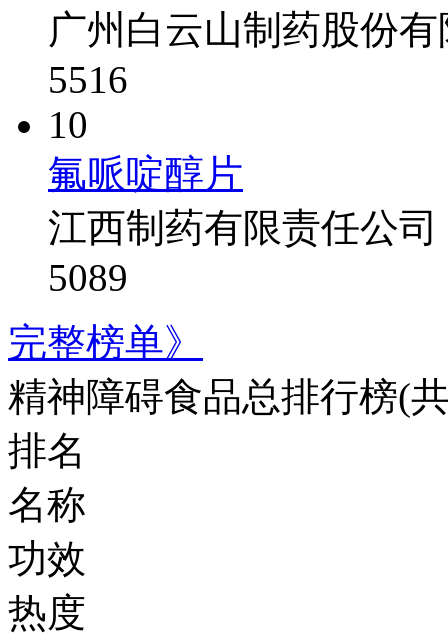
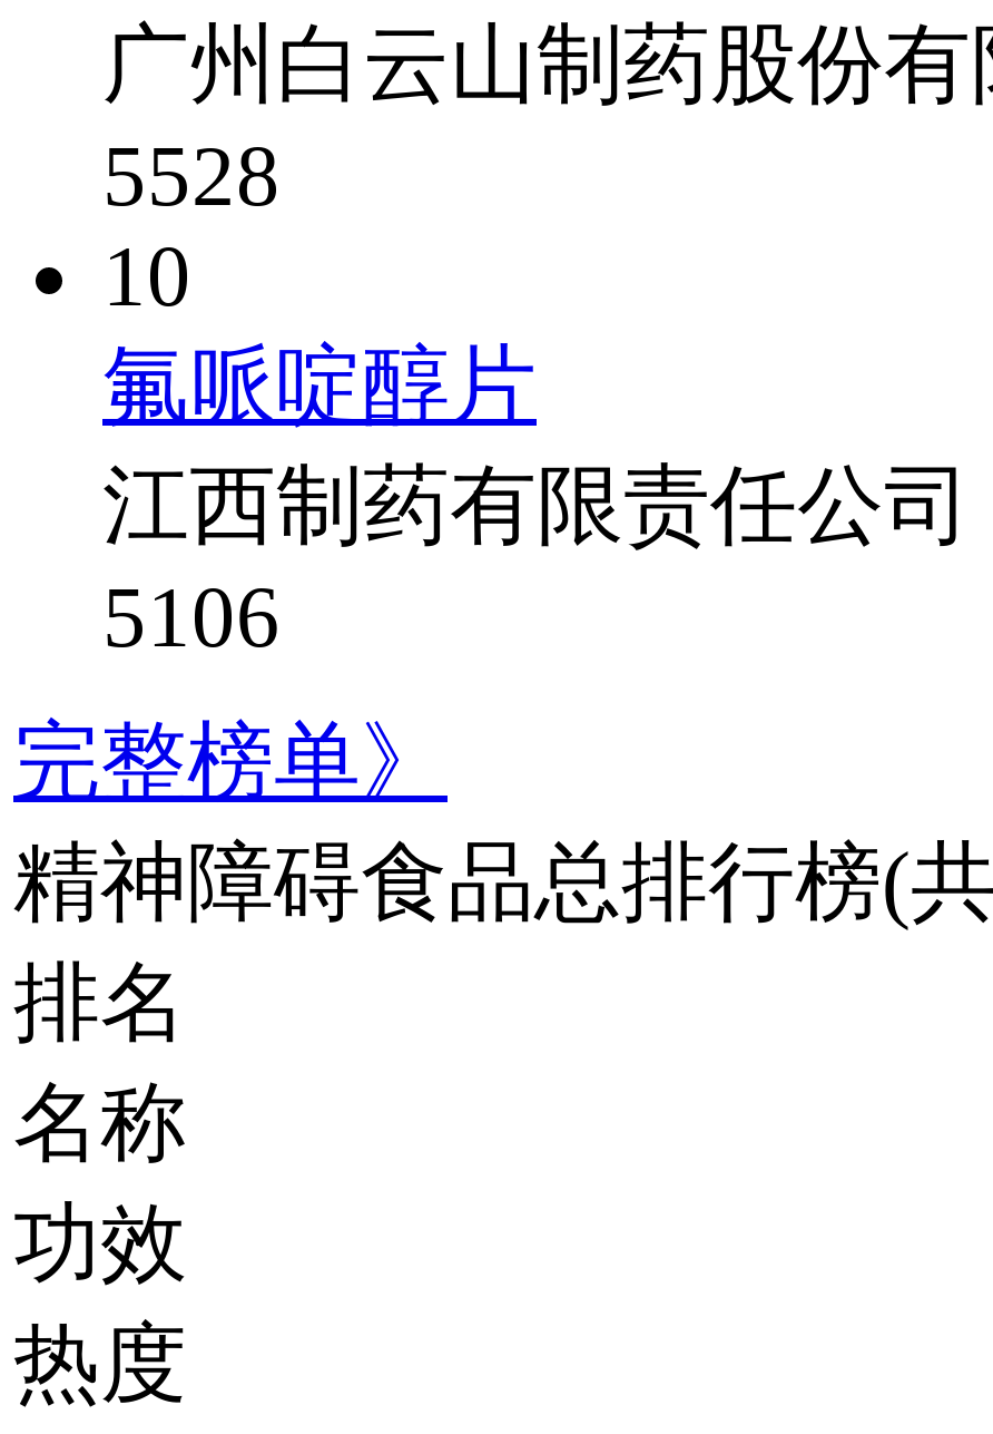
- 5516
+ 5528

- 5089
+ 5106
